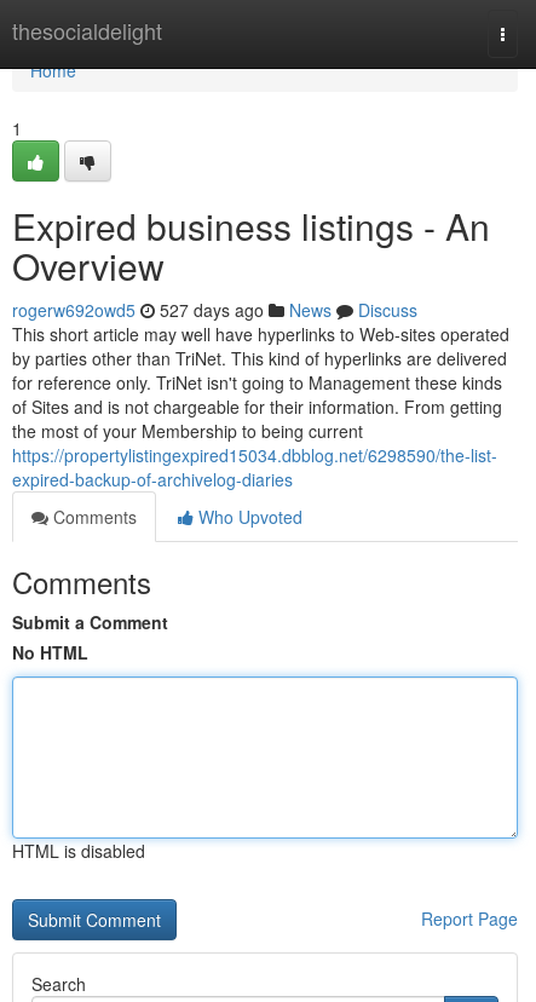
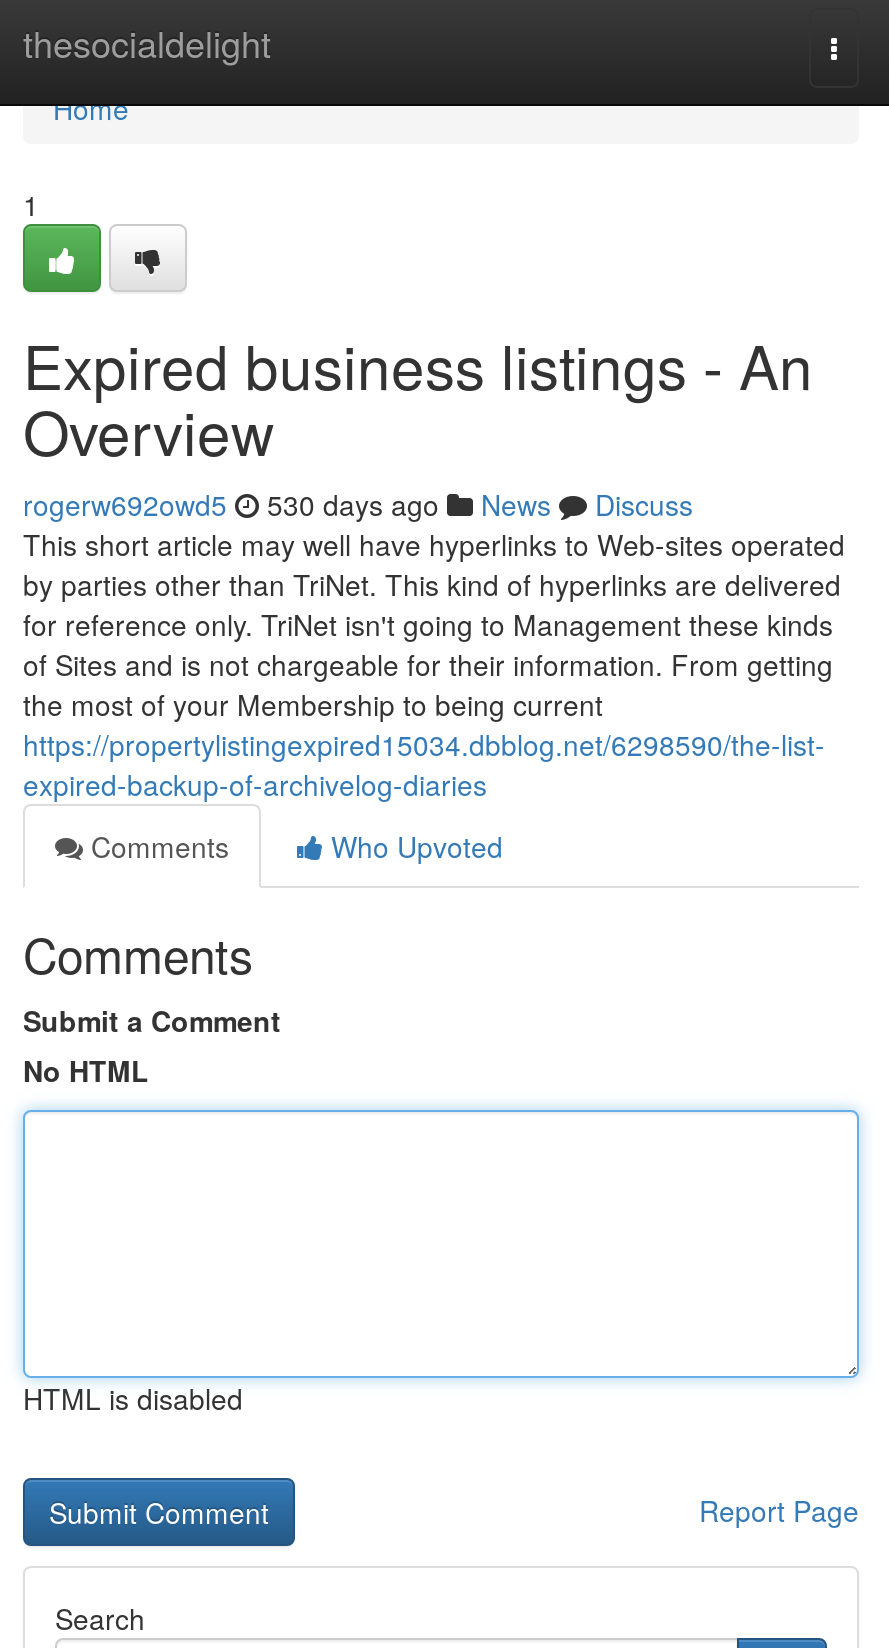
- rogerw692owd5 527 days ago News Discuss
+ rogerw692owd5 530 days ago News Discuss
